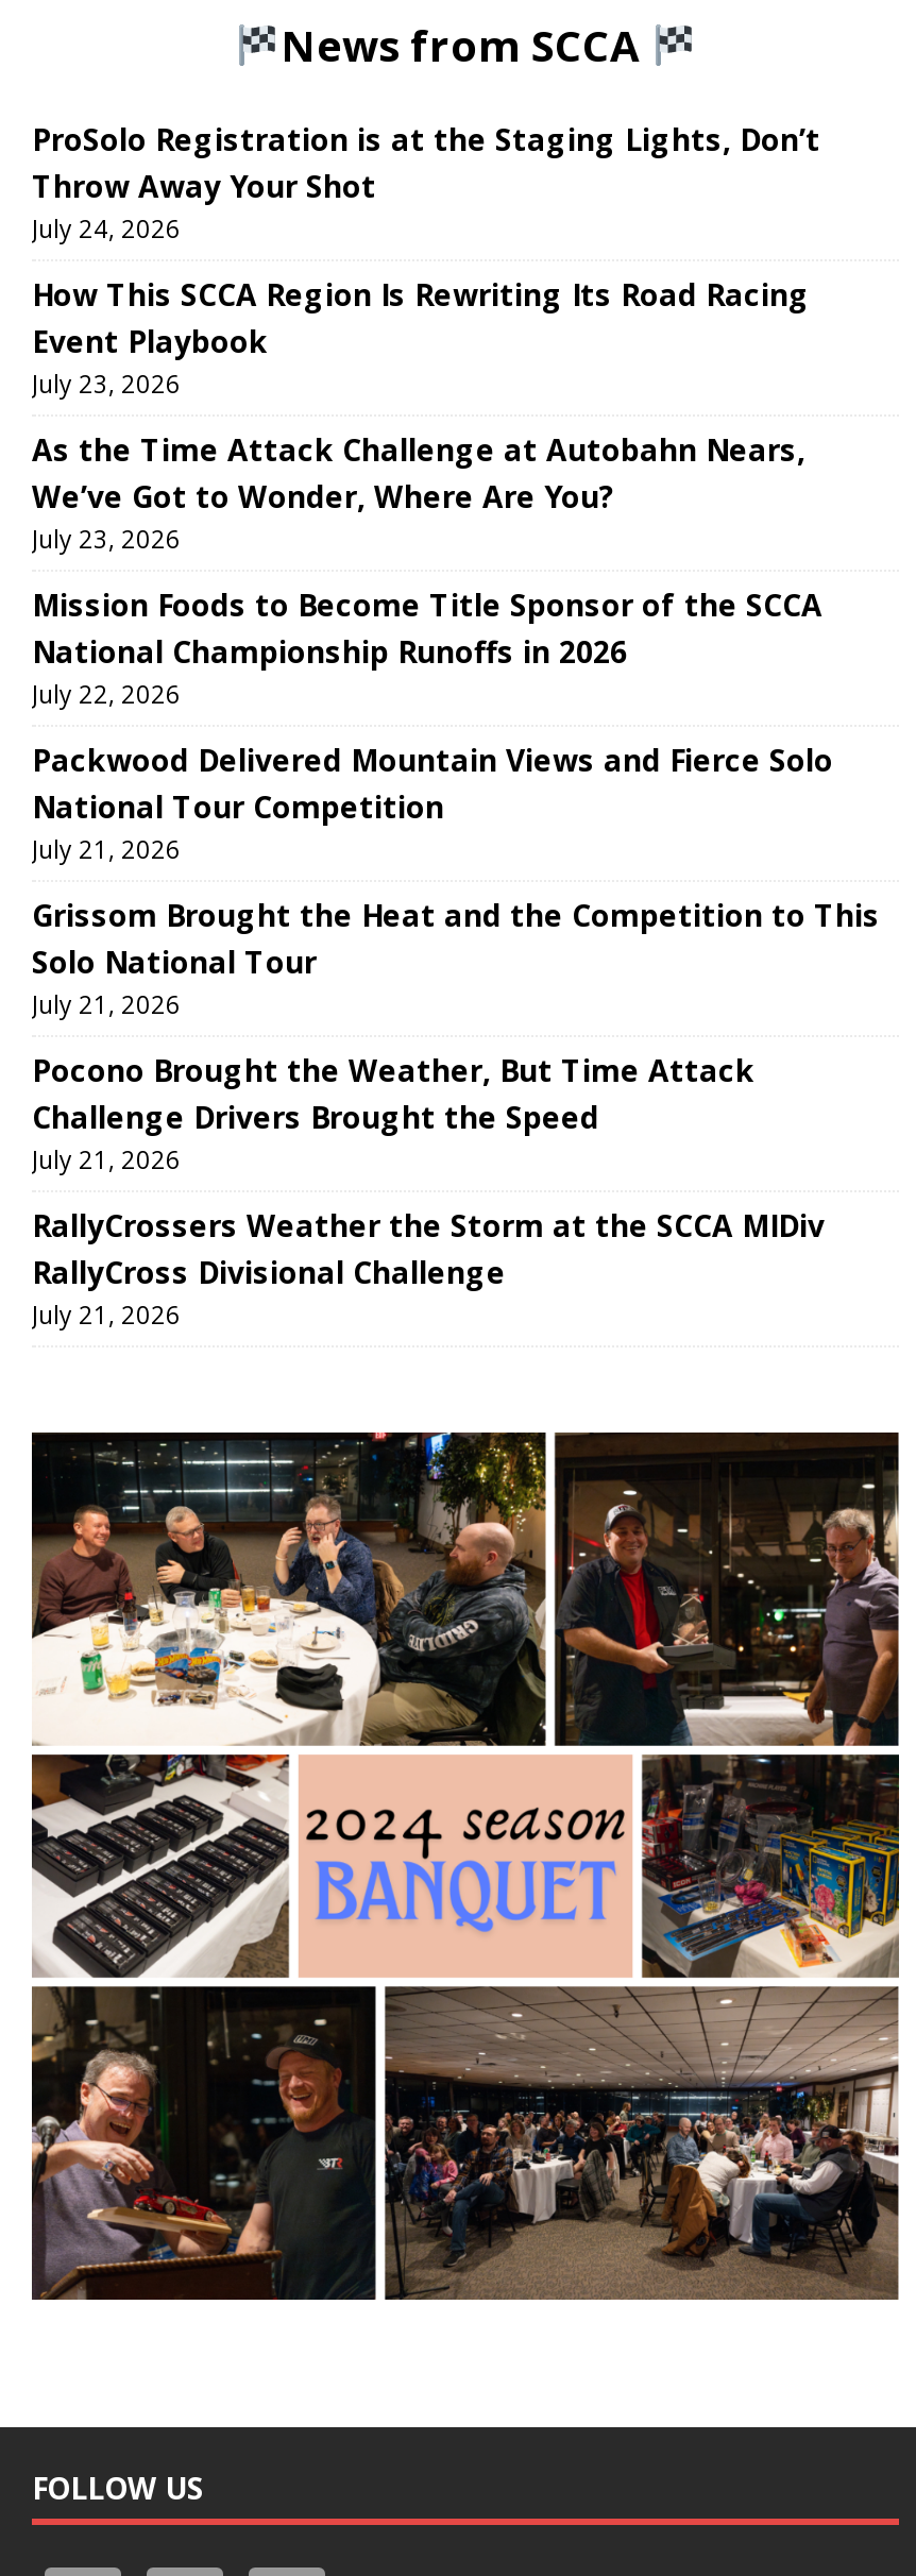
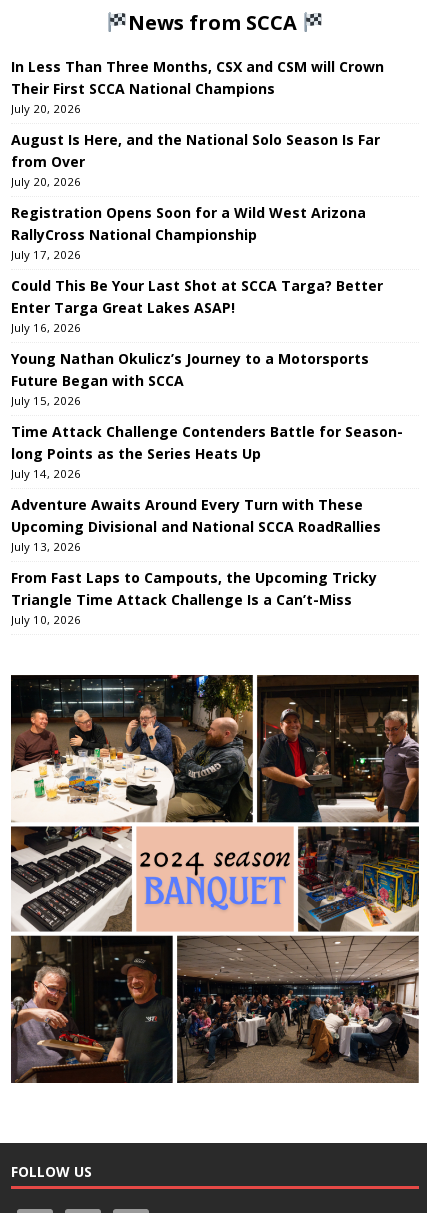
- ProSolo Registration is at the Staging Lights, Don’t
- Throw Away Your Shot
- July 24, 2026
+ In Less Than Three Months, CSX and CSM will Crown
+ Their First SCCA National Champions
+ July 20, 2026

- How This SCCA Region Is Rewriting Its Road Racing
- Event Playbook
- July 23, 2026
+ August Is Here, and the National Solo Season Is Far
+ from Over
+ July 20, 2026

- As the Time Attack Challenge at Autobahn Nears,
- We’ve Got to Wonder, Where Are You?
- July 23, 2026
+ Registration Opens Soon for a Wild West Arizona
+ RallyCross National Championship
+ July 17, 2026

- Mission Foods to Become Title Sponsor of the SCCA
- National Championship Runoffs in 2026
- July 22, 2026
+ Could This Be Your Last Shot at SCCA Targa? Better
+ Enter Targa Great Lakes ASAP!
+ July 16, 2026

- Packwood Delivered Mountain Views and Fierce Solo
- National Tour Competition
- July 21, 2026
+ Young Nathan Okulicz’s Journey to a Motorsports
+ Future Began with SCCA
+ July 15, 2026

- Grissom Brought the Heat and the Competition to This
- Solo National Tour
- July 21, 2026
+ Time Attack Challenge Contenders Battle for Season-
+ long Points as the Series Heats Up
+ July 14, 2026

- Pocono Brought the Weather, But Time Attack
- Challenge Drivers Brought the Speed
- July 21, 2026
+ Adventure Awaits Around Every Turn with These
+ Upcoming Divisional and National SCCA RoadRallies
+ July 13, 2026

- RallyCrossers Weather the Storm at the SCCA MIDiv
- RallyCross Divisional Challenge
- July 21, 2026
+ From Fast Laps to Campouts, the Upcoming Tricky
+ Triangle Time Attack Challenge Is a Can’t-Miss
+ July 10, 2026
